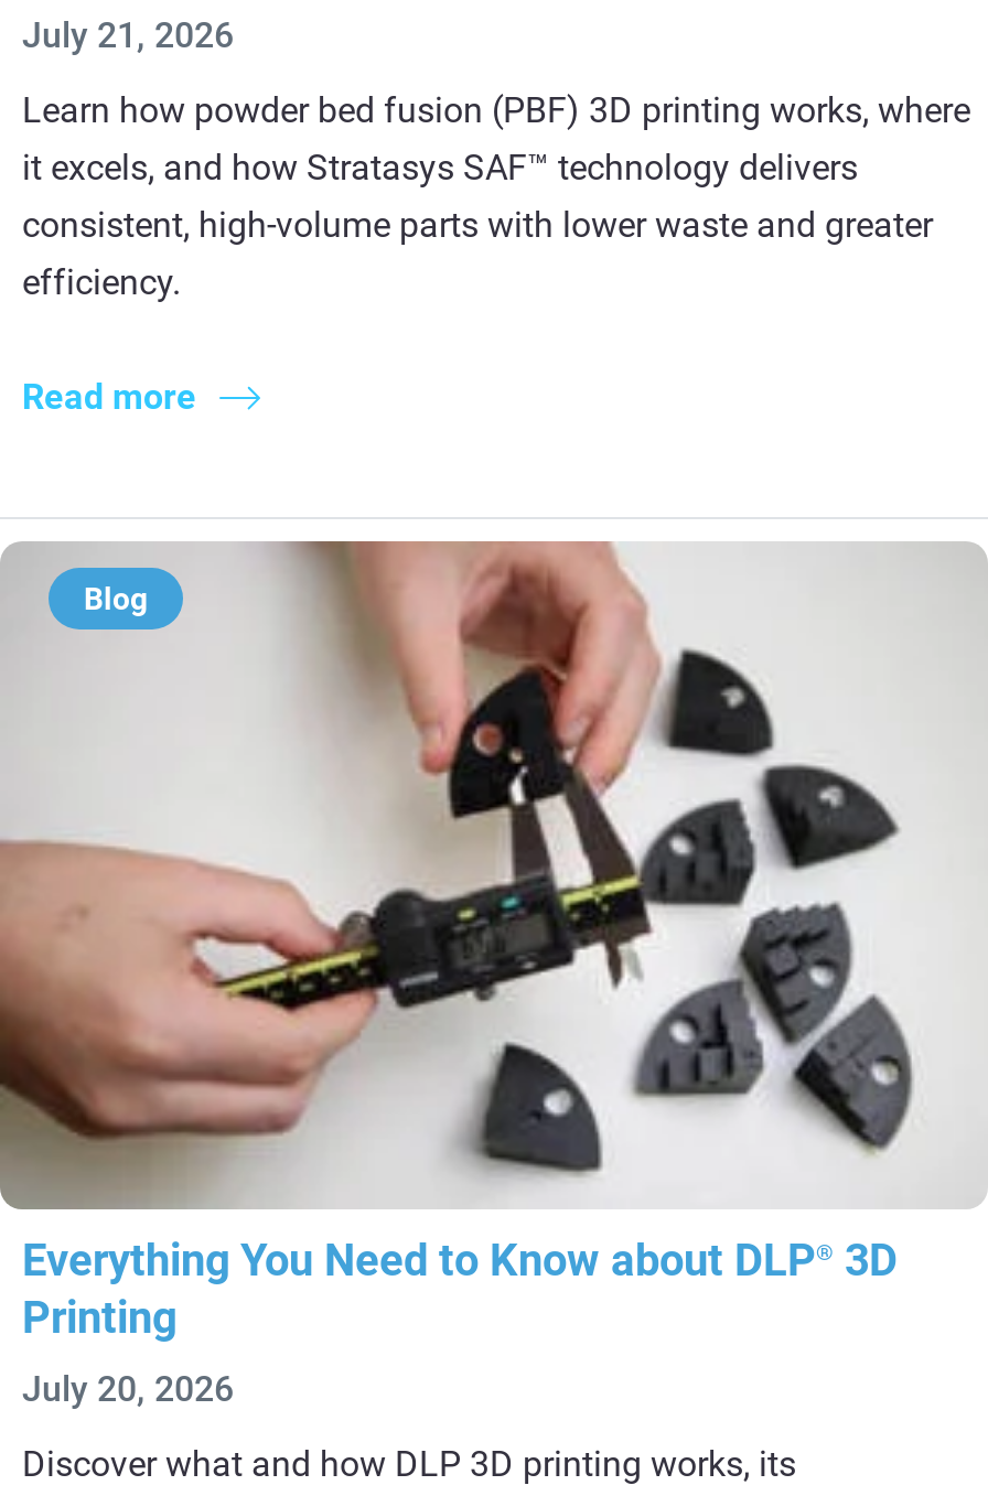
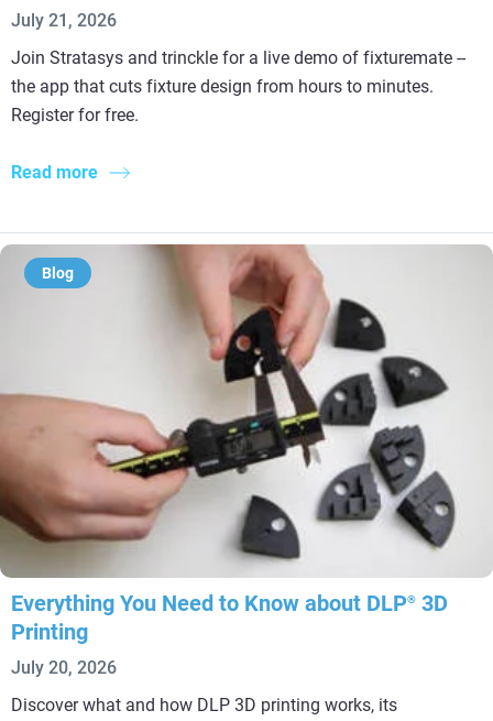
- Learn how powder bed fusion (PBF) 3D printing works, where
- it excels, and how Stratasys SAF™ technology delivers
- consistent, high-volume parts with lower waste and greater
- efficiency.
+ Join Stratasys and trinckle for a live demo of fixturemate --
+ the app that cuts fixture design from hours to minutes.
+ Register for free.
